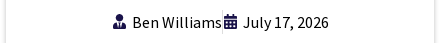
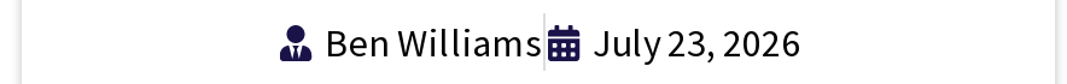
- Ben Williams July 17, 2026
+ Ben Williams July 23, 2026
